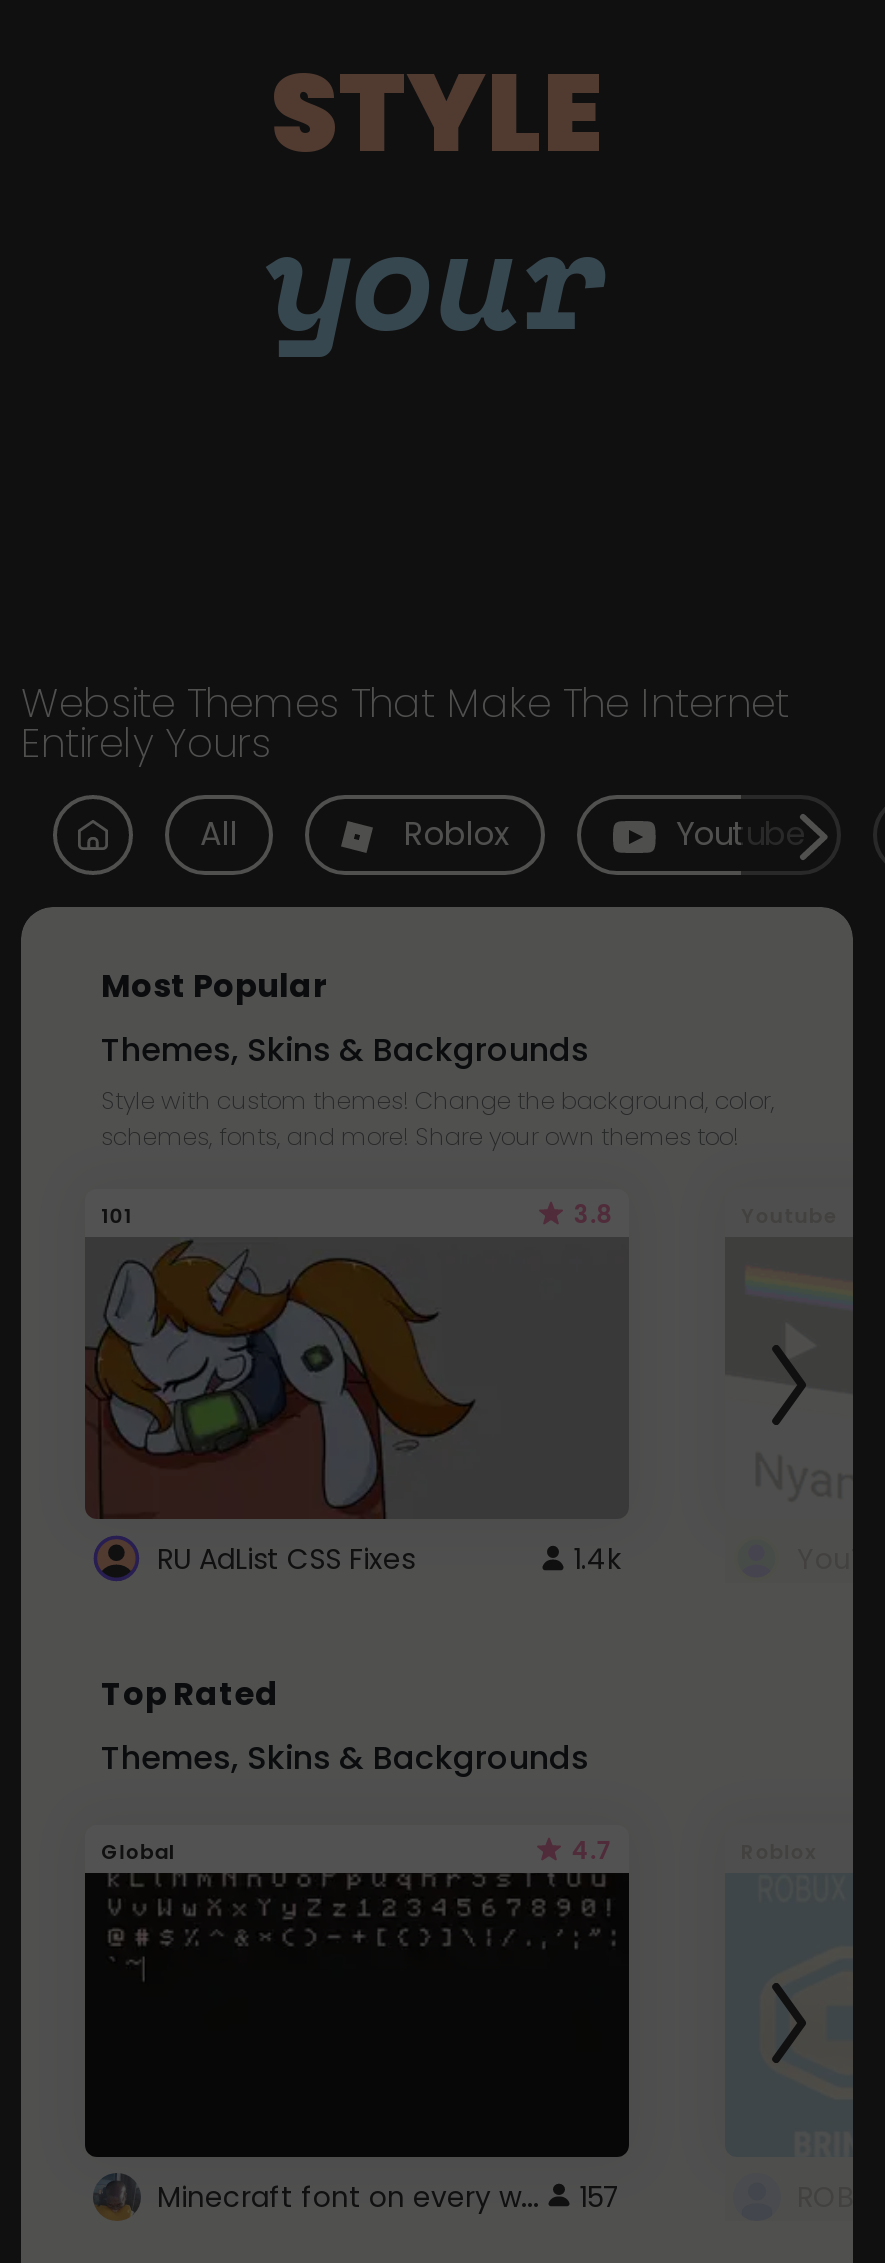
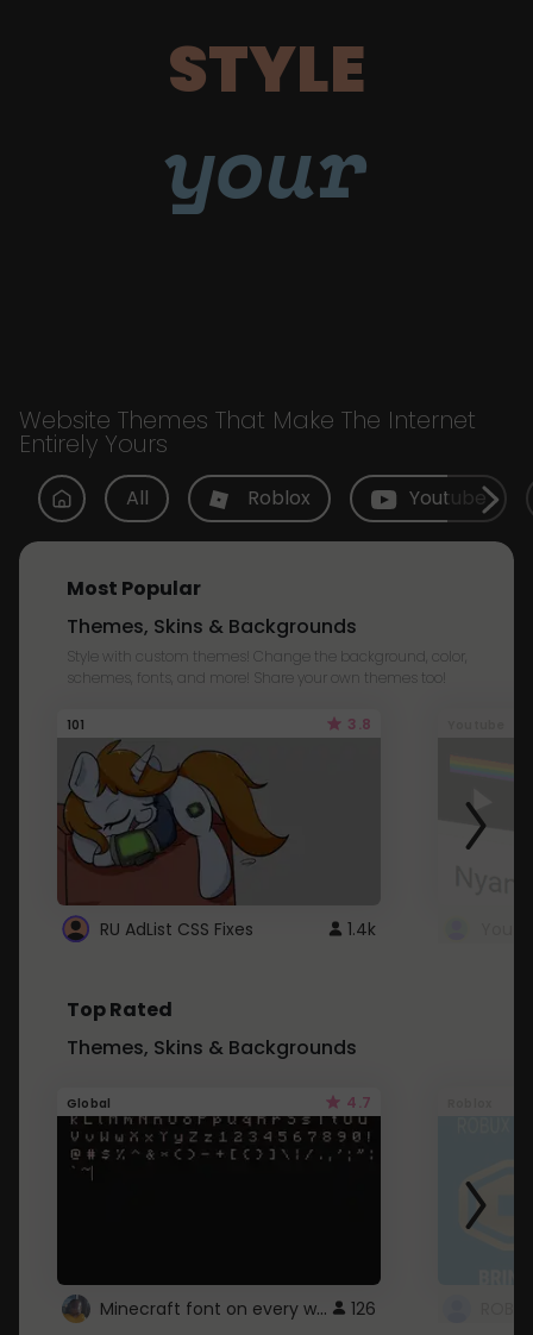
- 157
+ 126
